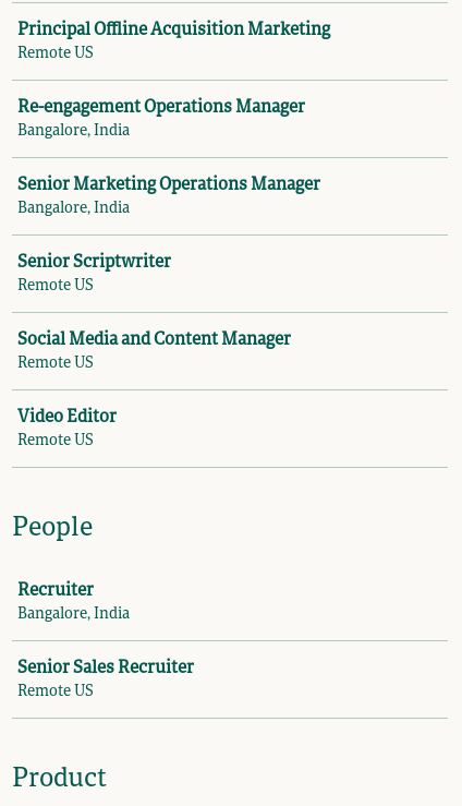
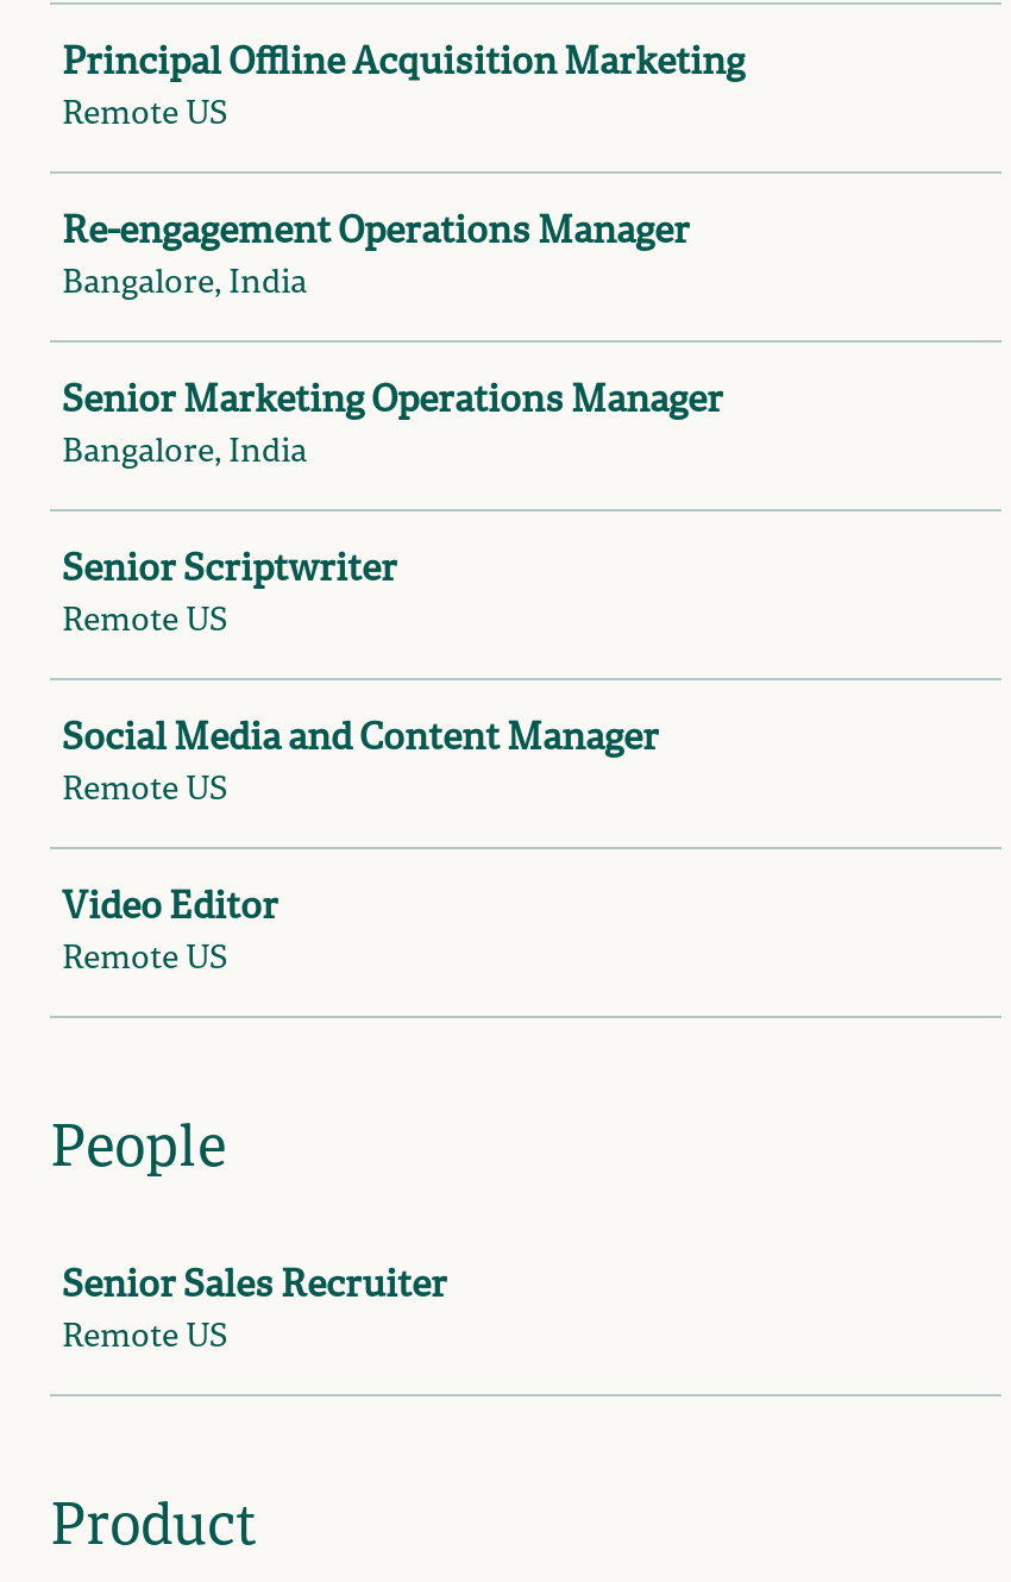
- Recruiter
- Bangalore, India
